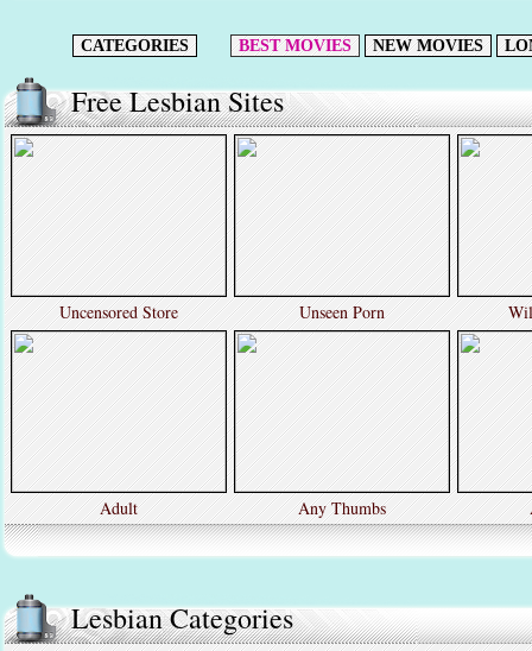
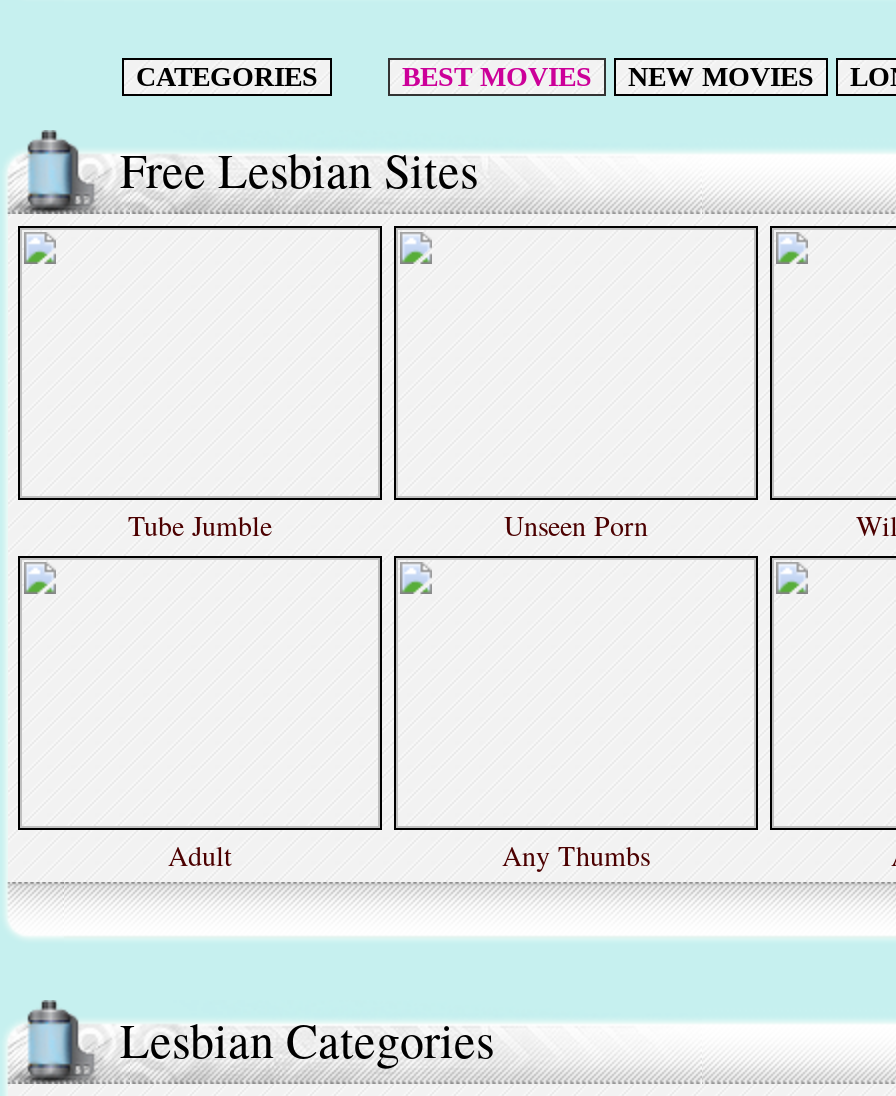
- Uncensored Store
+ Tube Jumble
